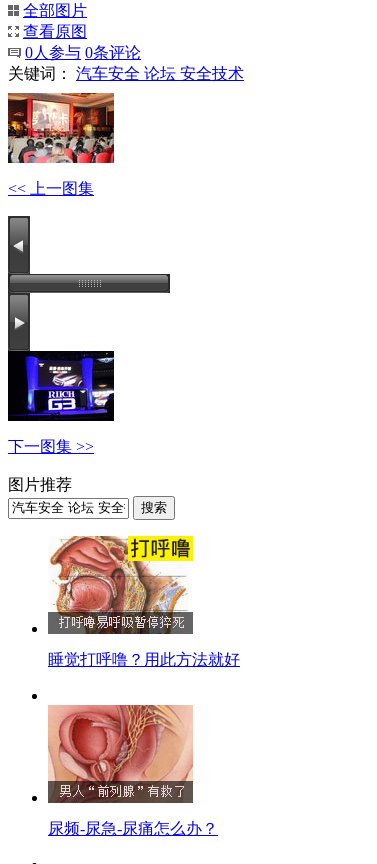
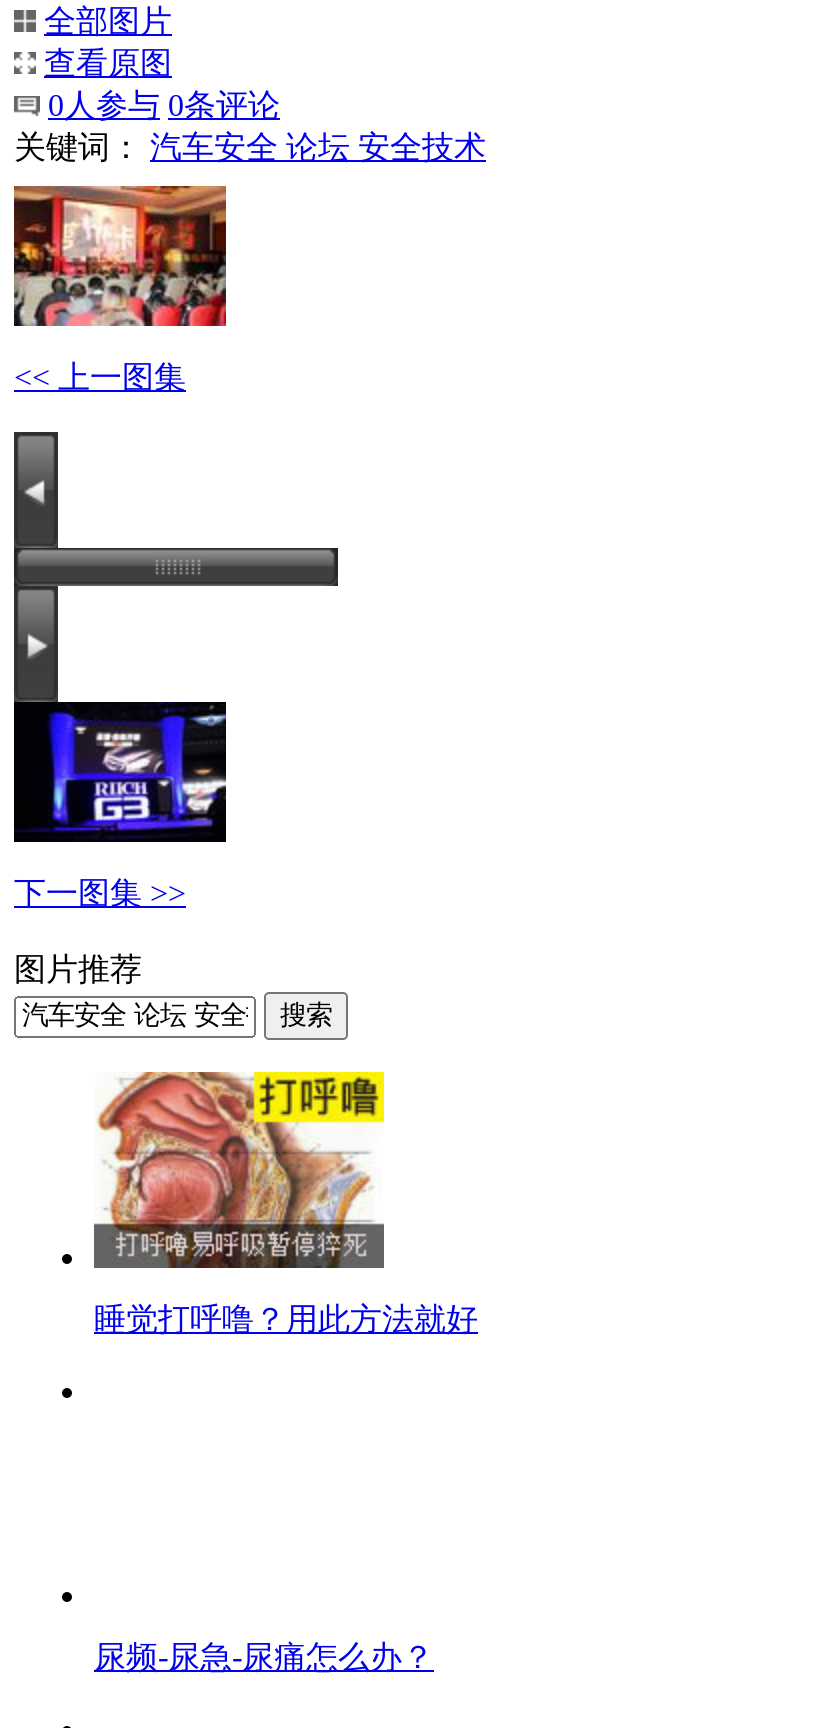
- [image]
